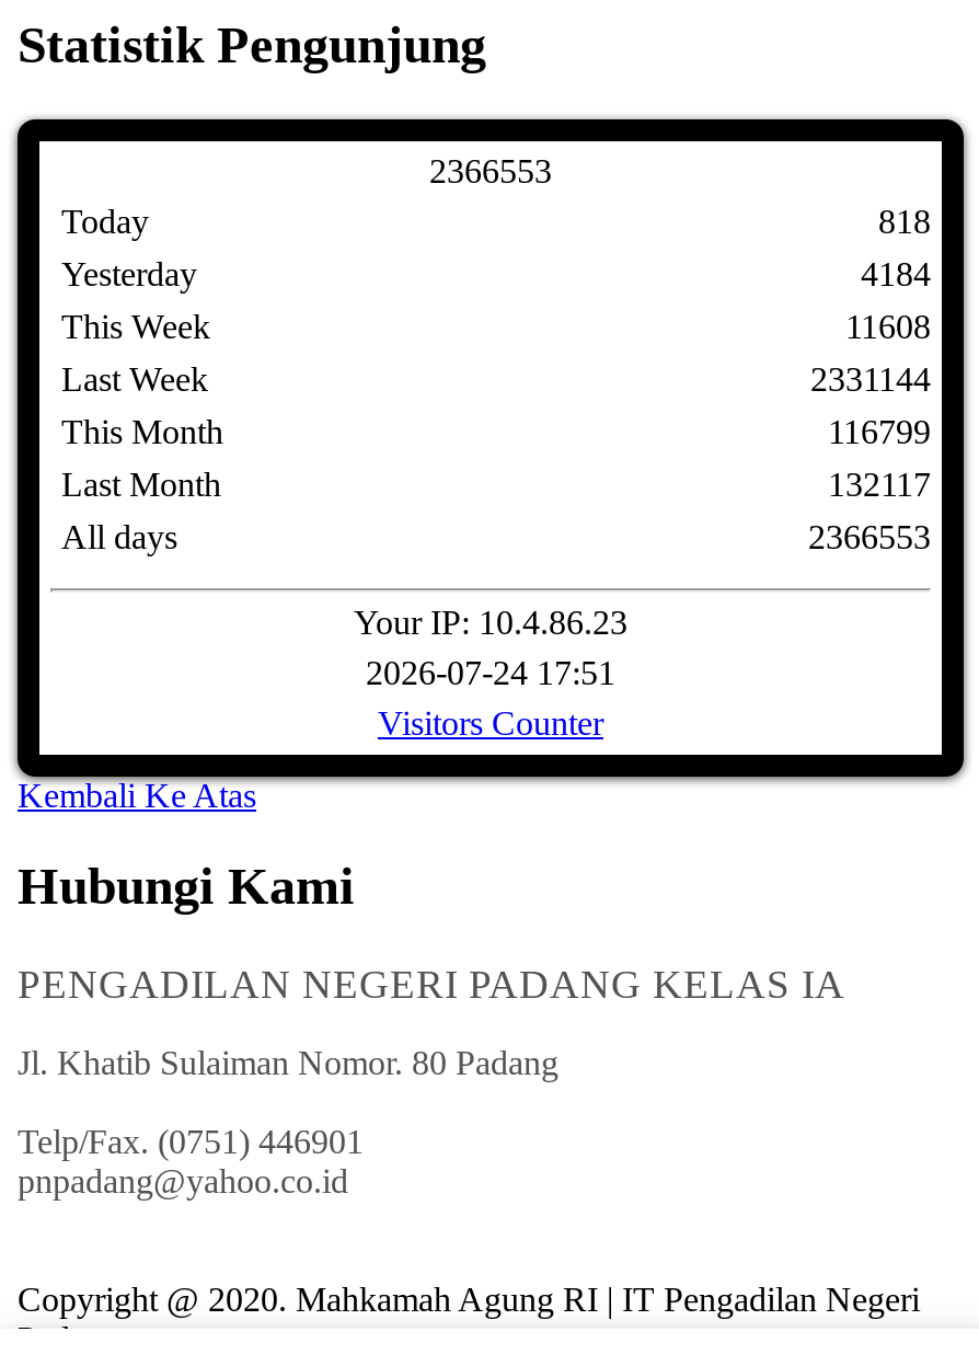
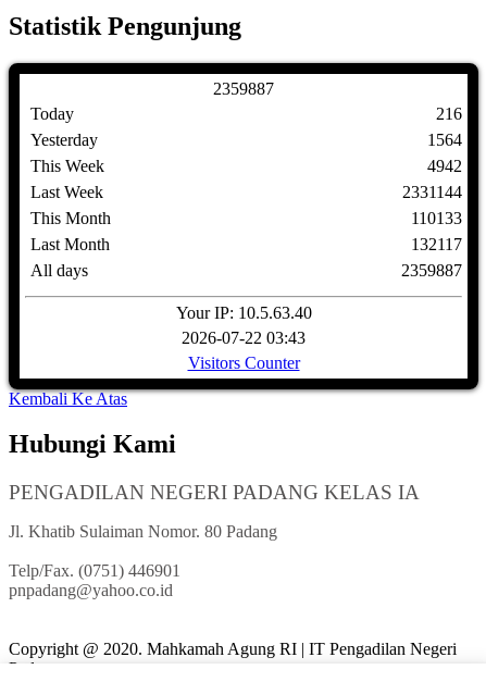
- 2366553
+ 2359887

- 818
+ 216

- 4184
+ 1564

- 11608
+ 4942

- 116799
+ 110133

- 2366553
+ 2359887

- Your IP: 10.4.86.23
+ Your IP: 10.5.63.40

- 2026-07-24 17:51
+ 2026-07-22 03:43
